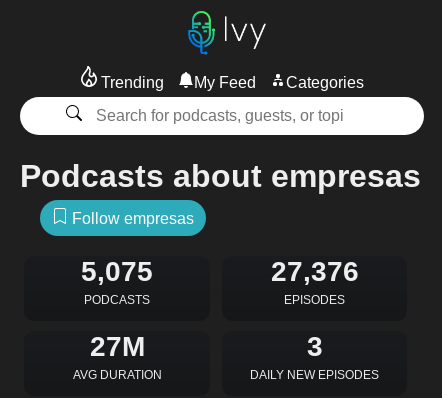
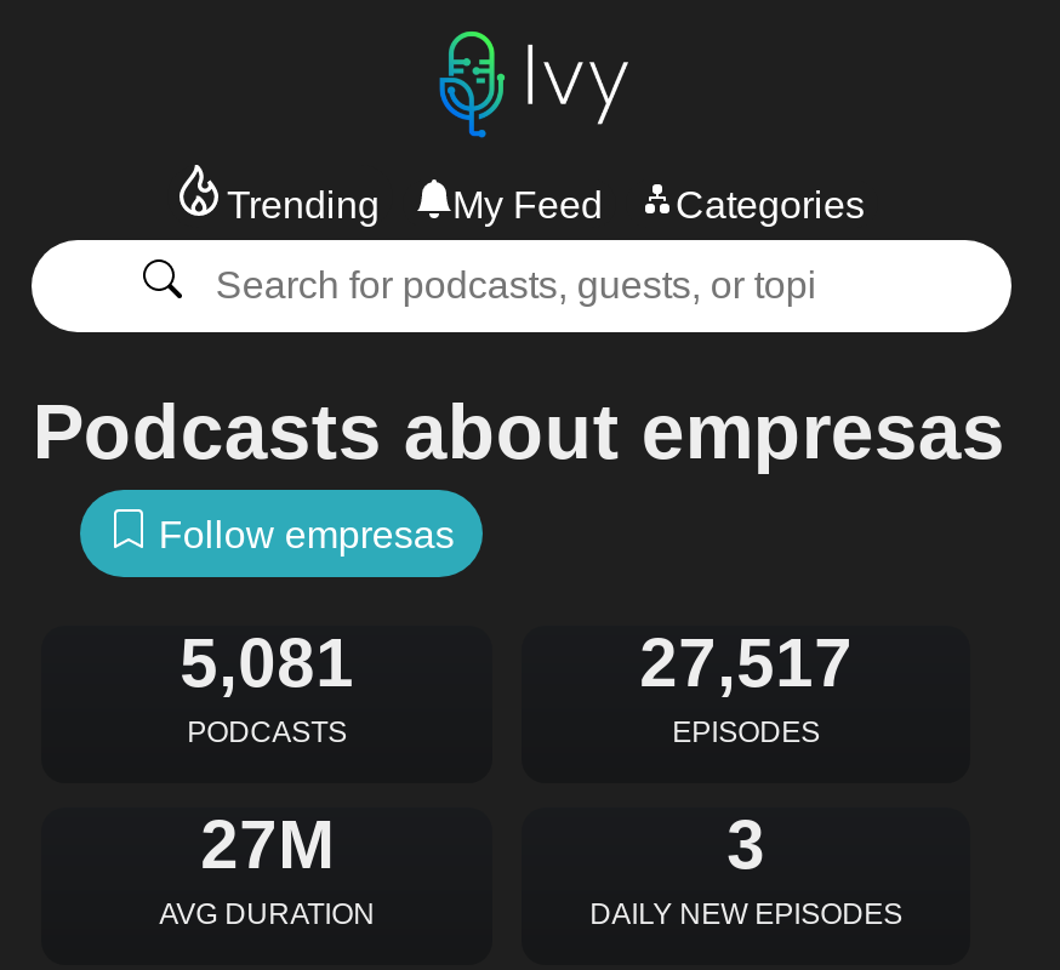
- 5,075
+ 5,081

- 27,376
+ 27,517
